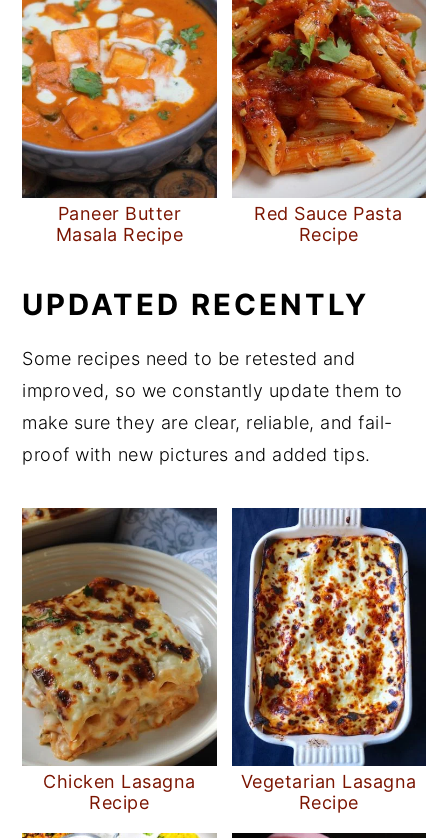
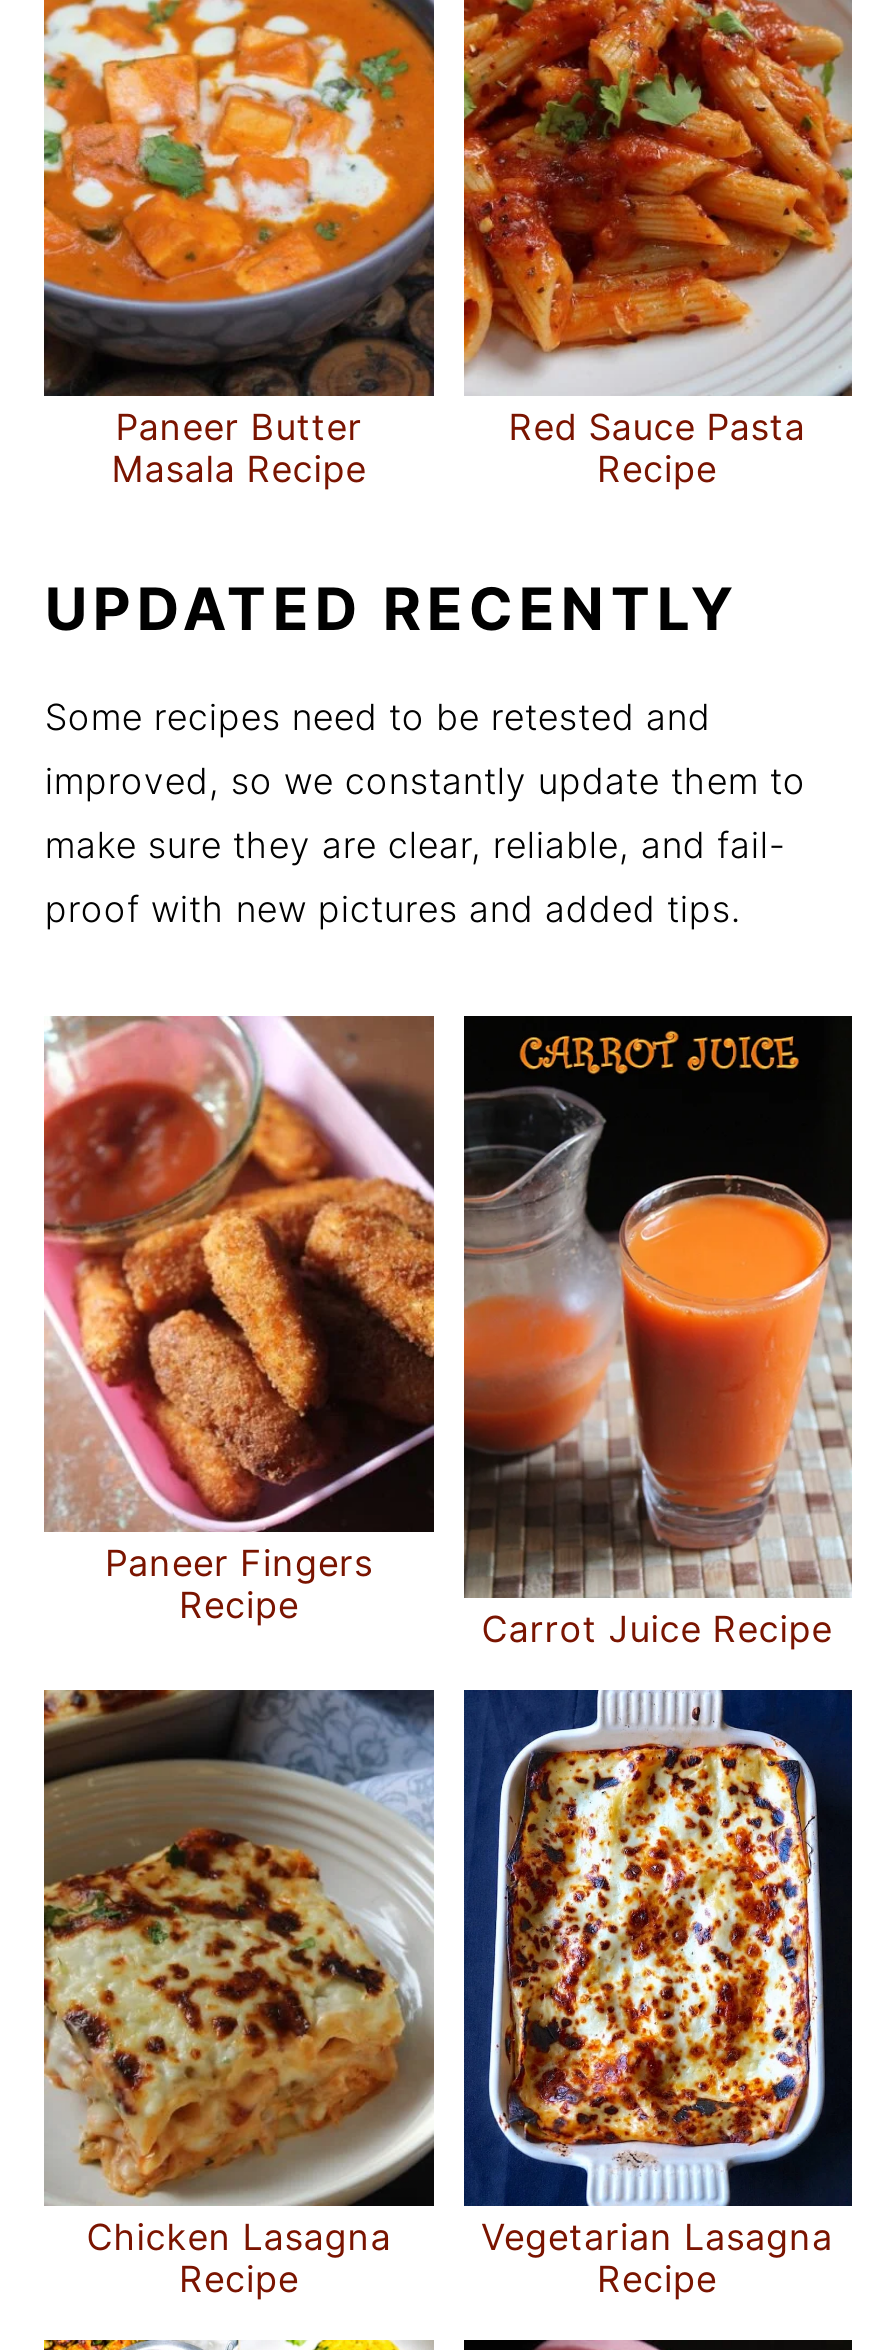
+ [image]
+ Paneer Fingers
+ Recipe
+ Carrot Juice Recipe

+ [image]
